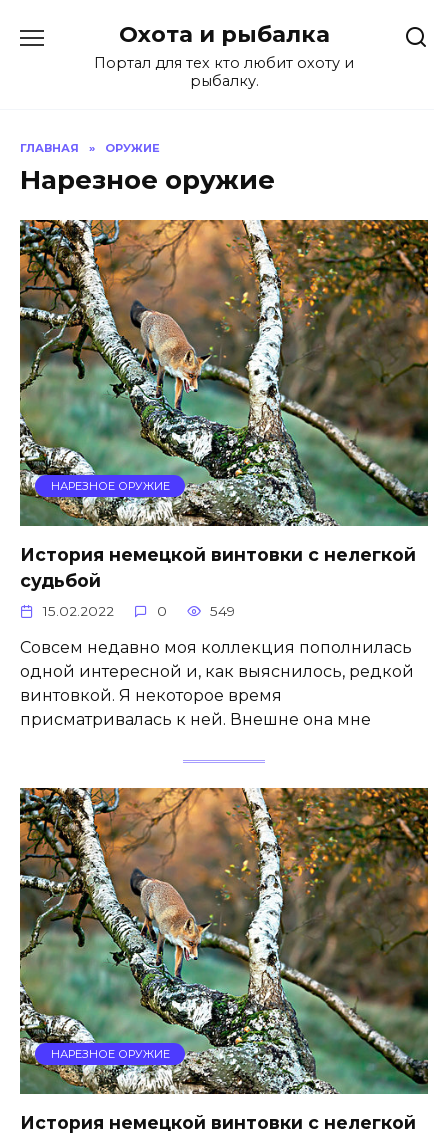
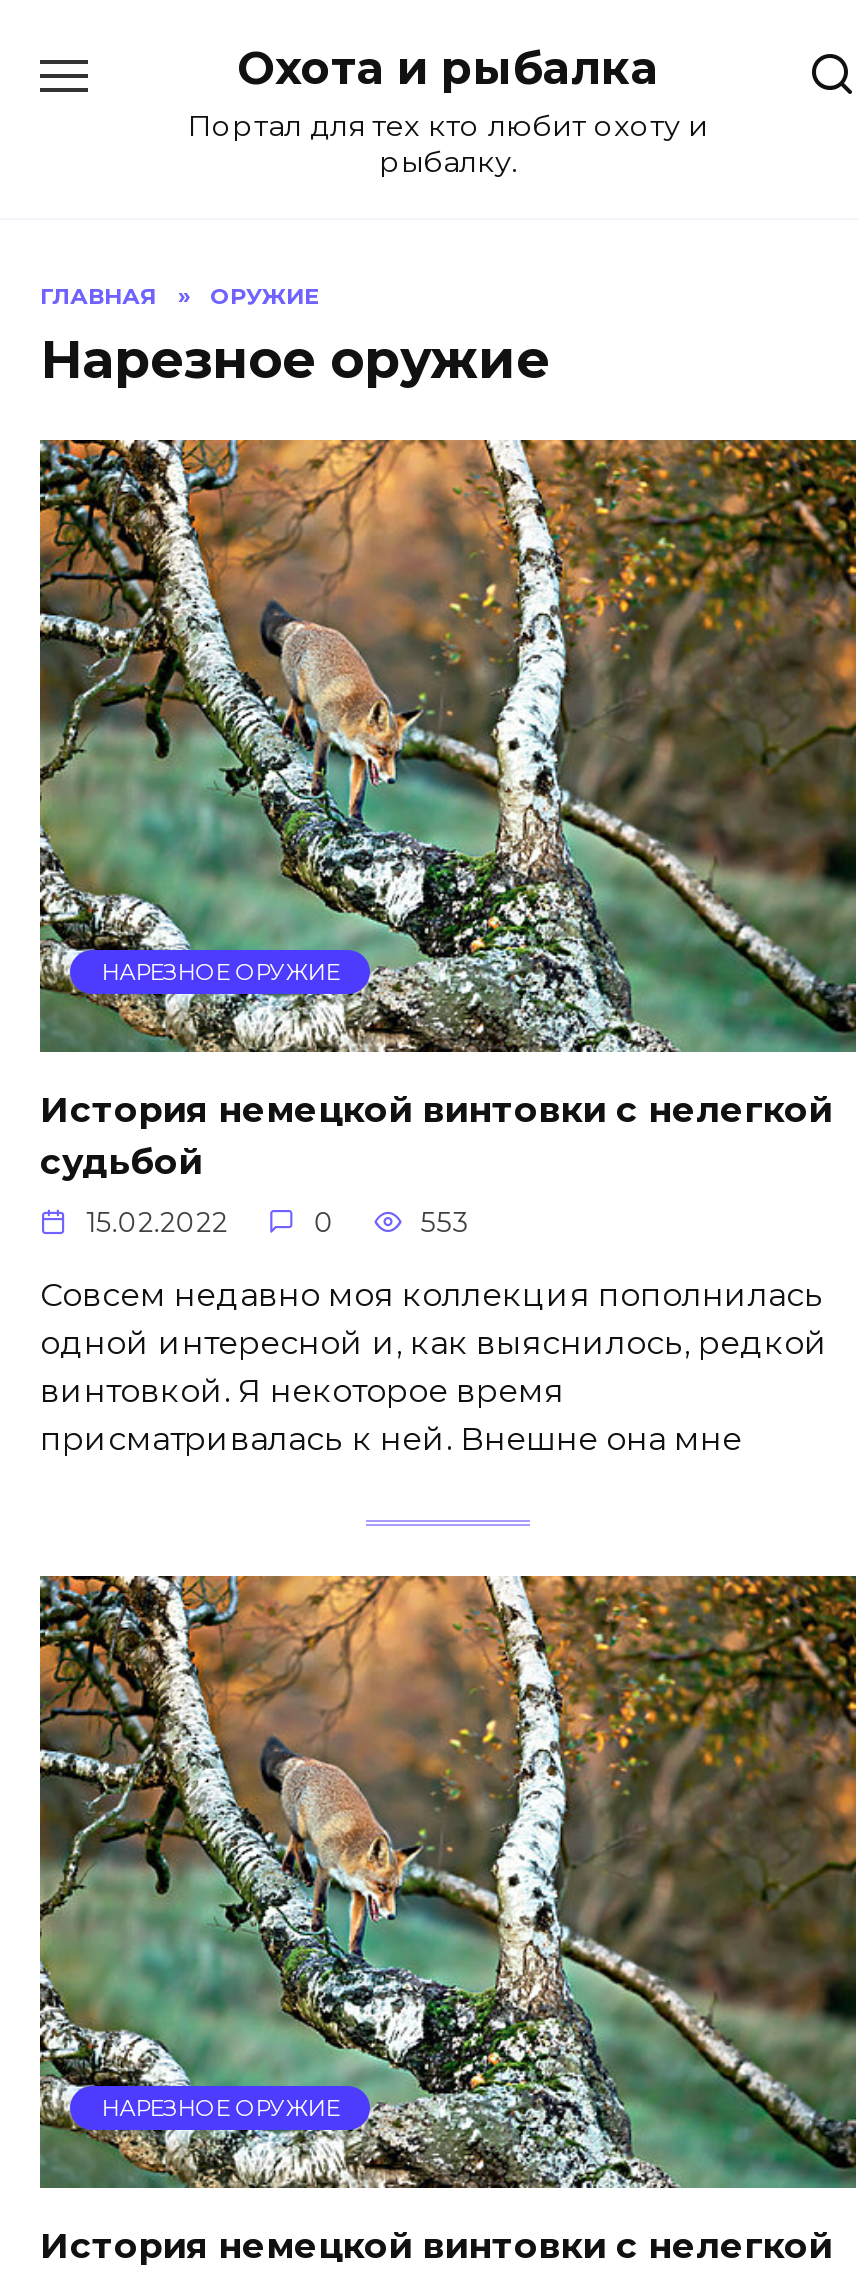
- 549
+ 553
